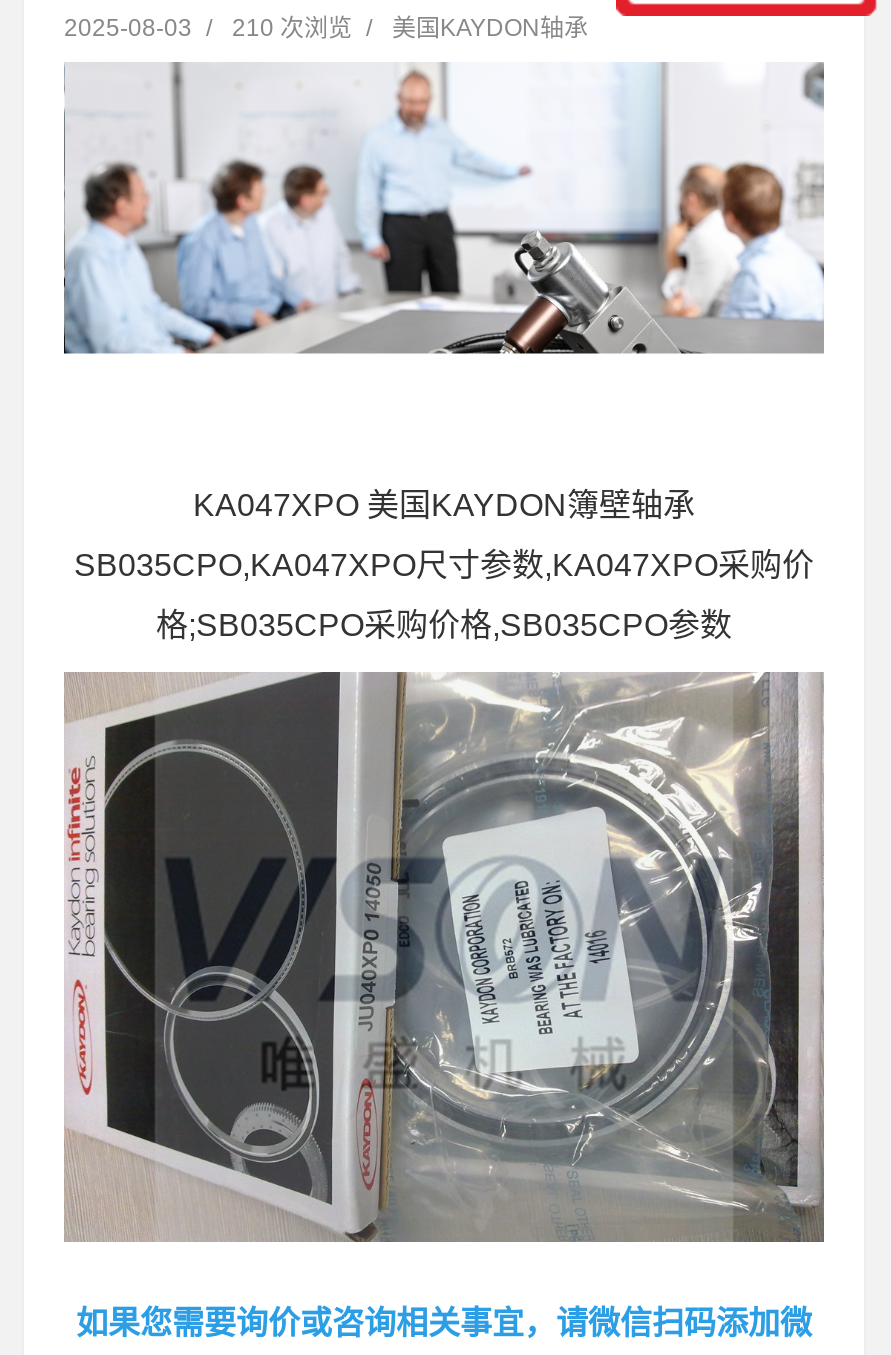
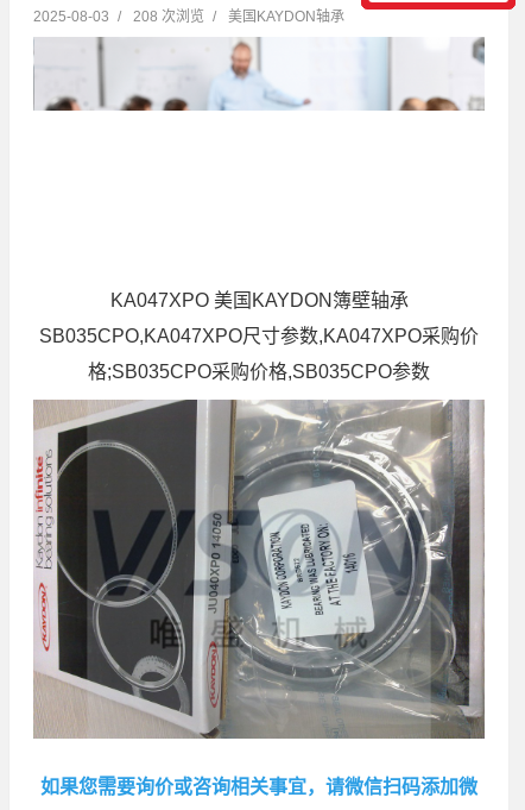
- 2025-08-03 / 210 次浏览 / 美国KAYDON轴承
+ 2025-08-03 / 208 次浏览 / 美国KAYDON轴承

- [image]
